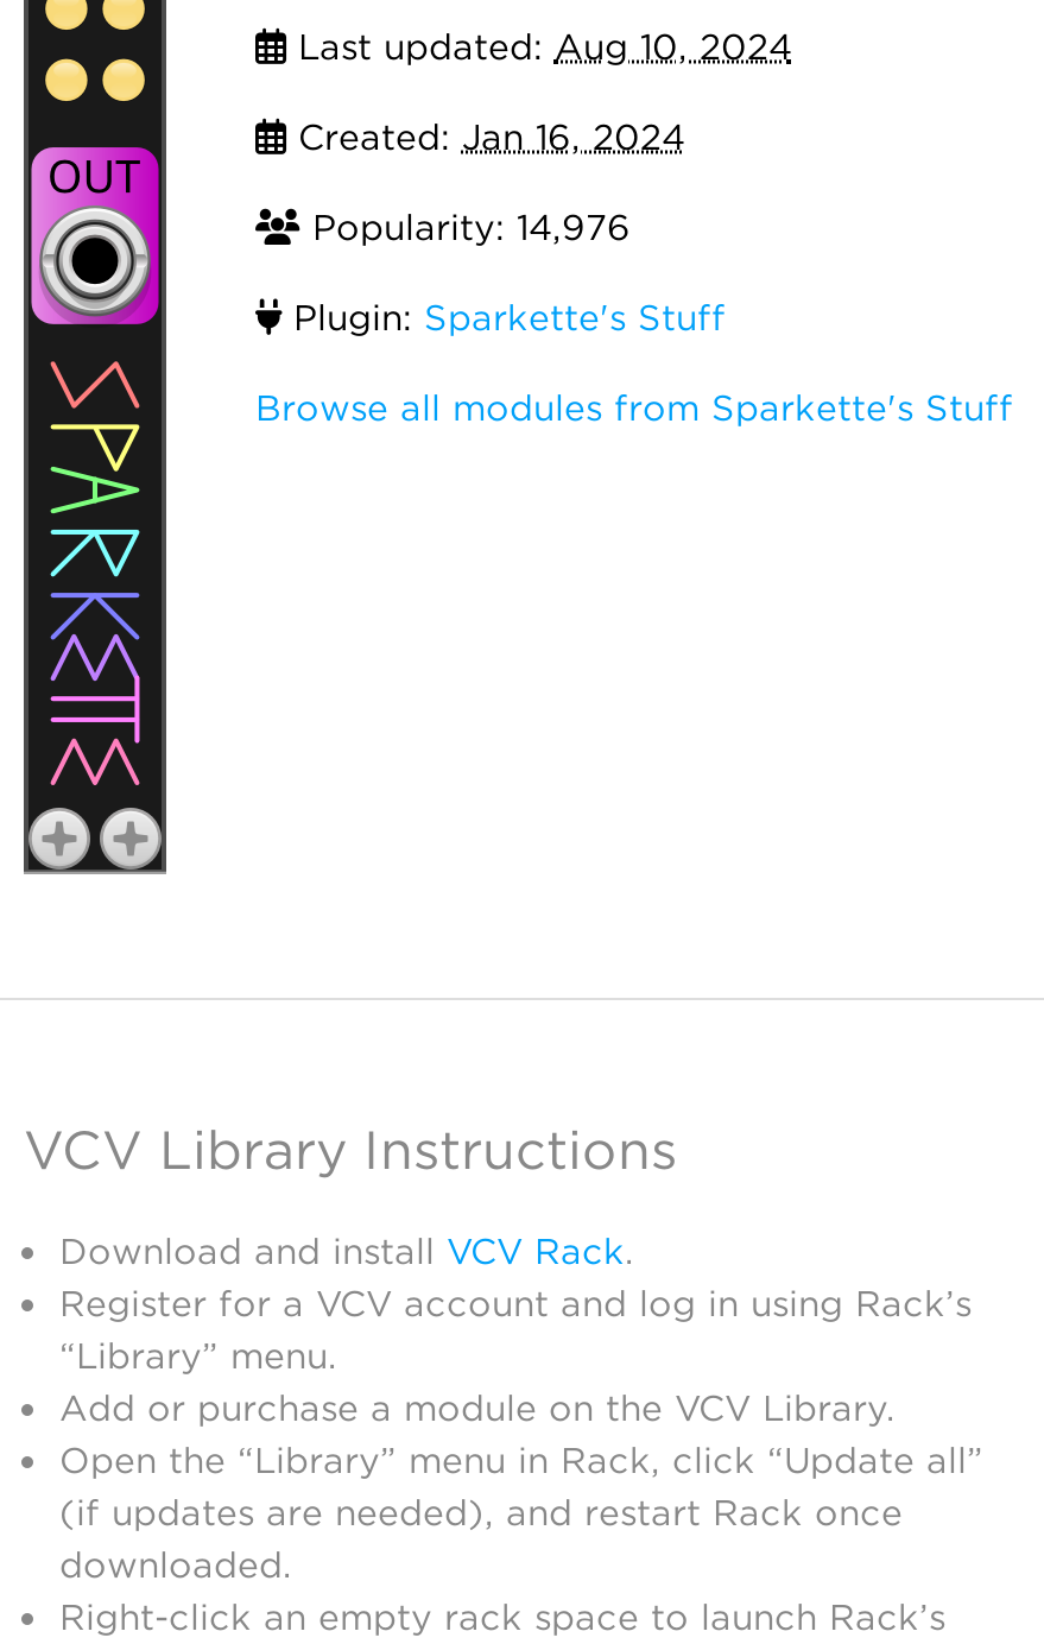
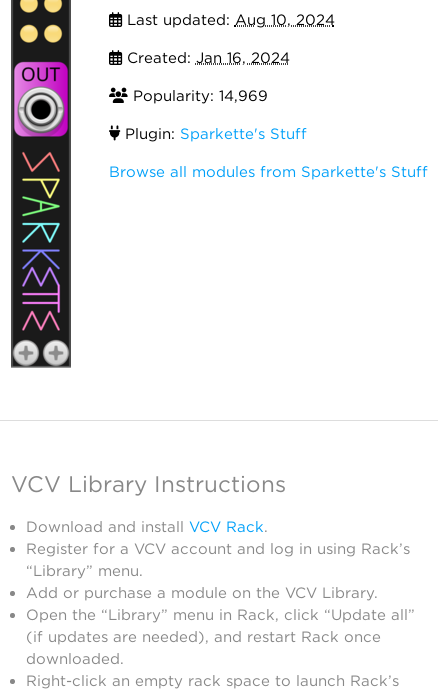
- Popularity: 14,976
+ Popularity: 14,969
